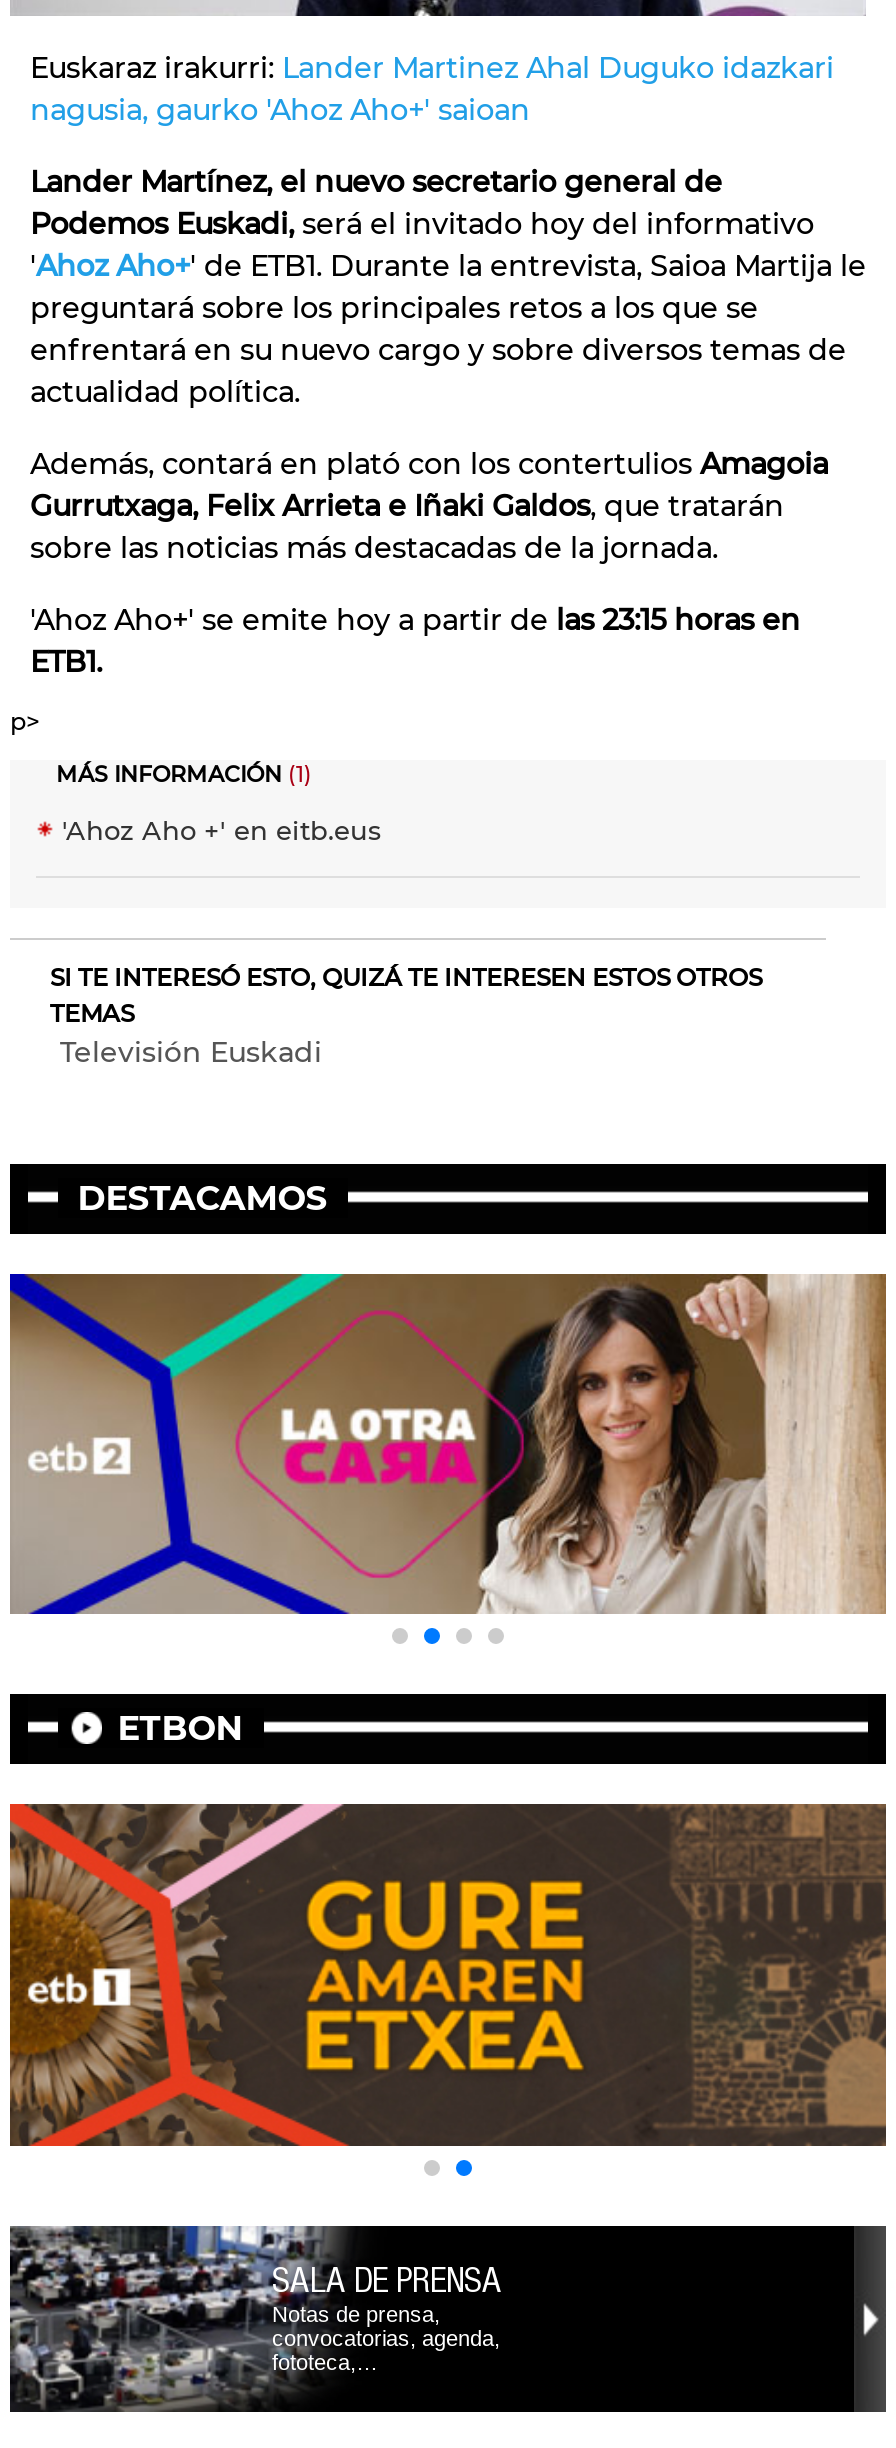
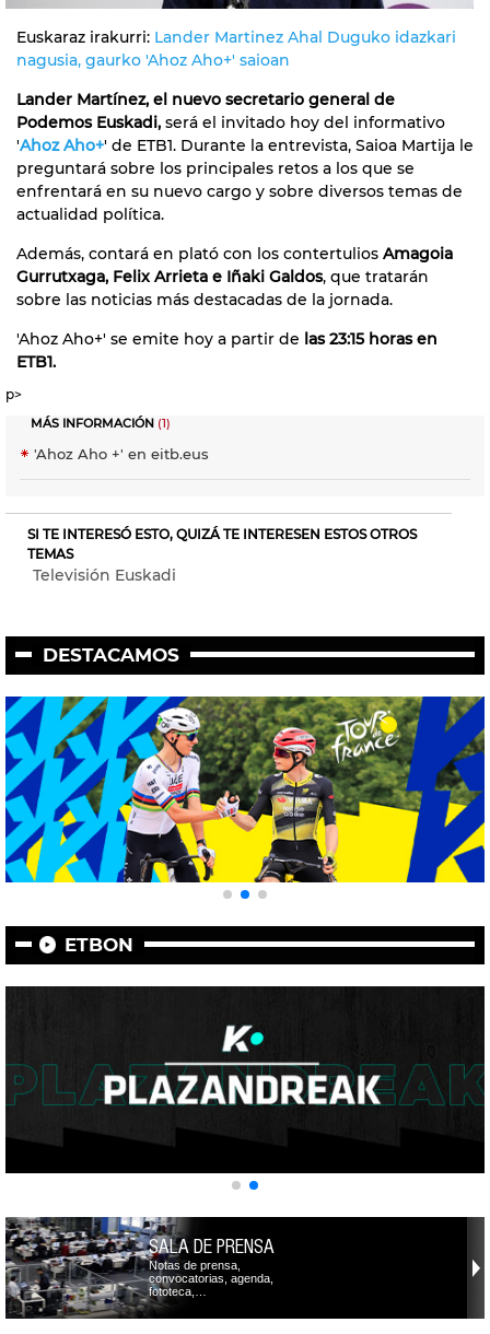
- [image]
+ [image]

- [image]
+ [image]
